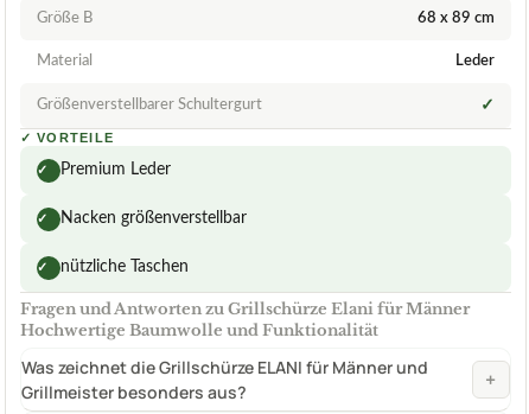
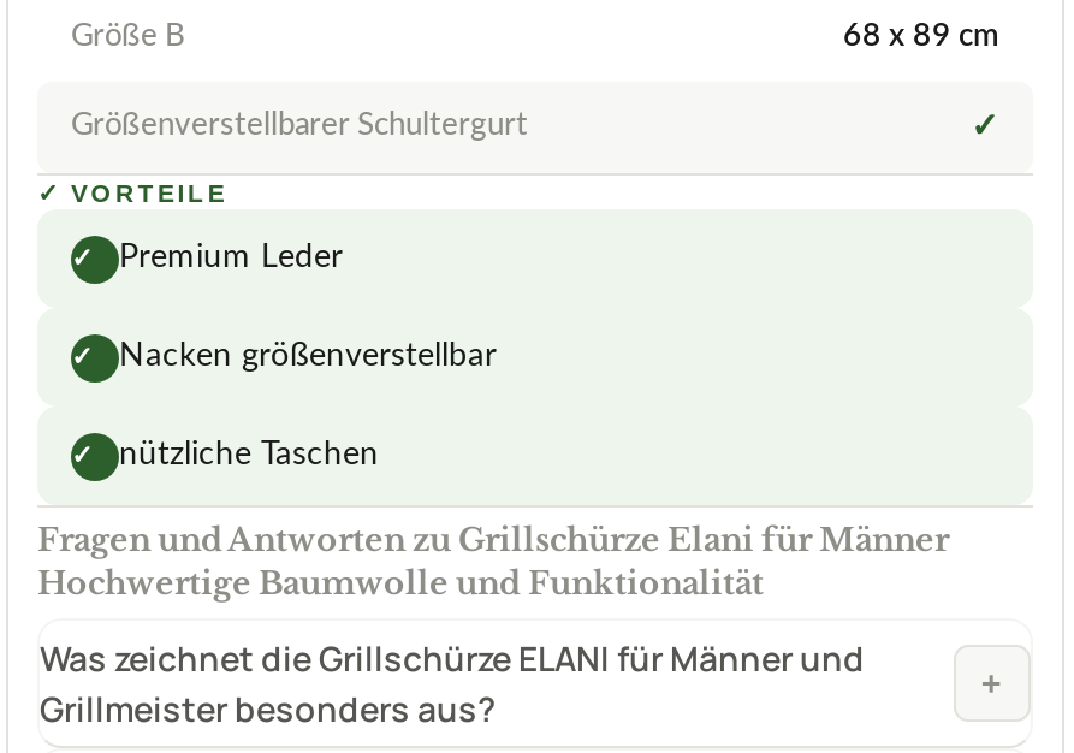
- Material
- Leder
